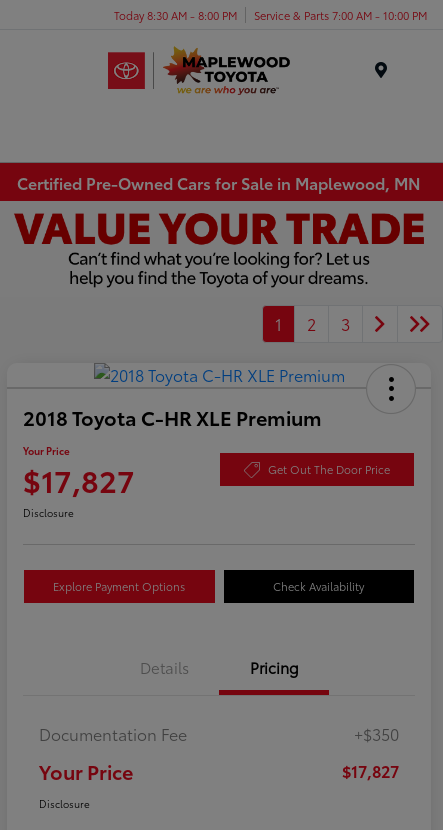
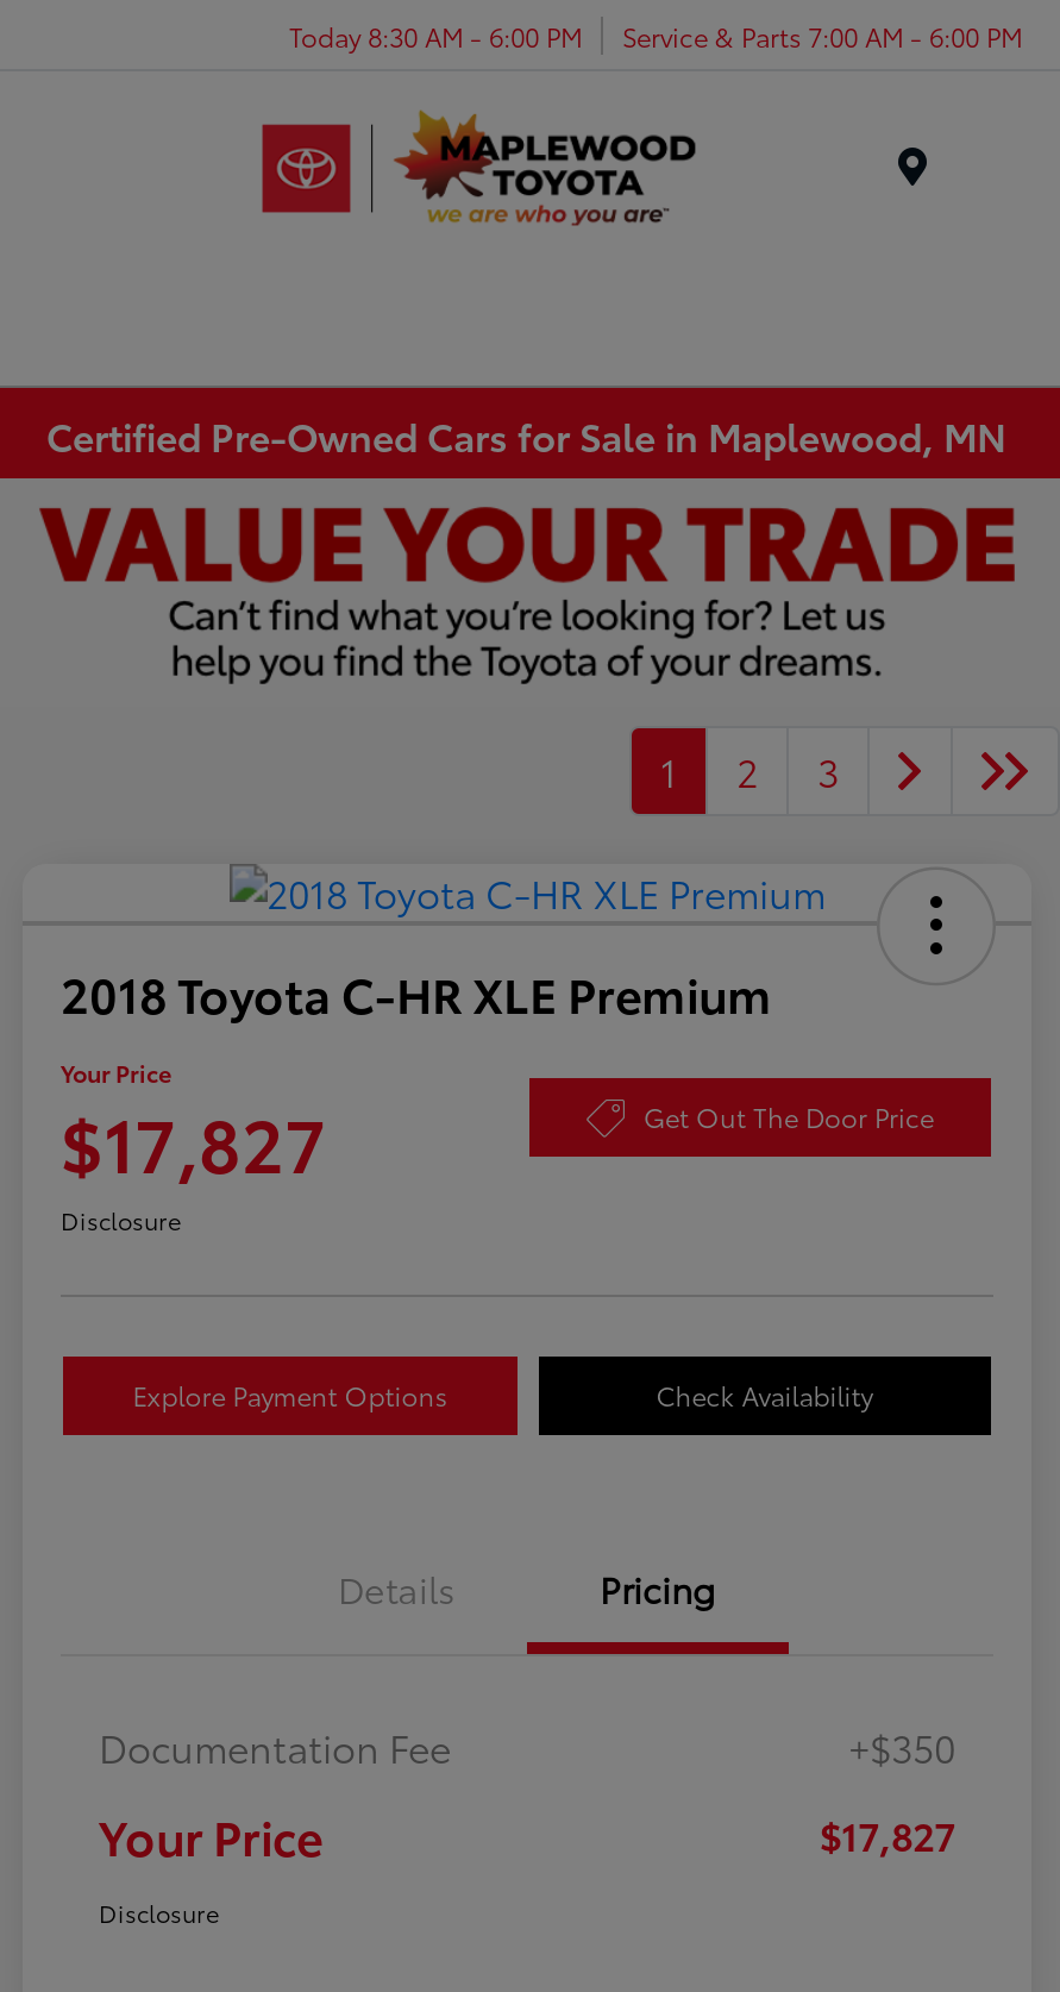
- Today 8:30 AM - 8:00 PM
+ Today 8:30 AM - 6:00 PM

- Service & Parts 7:00 AM - 10:00 PM
+ Service & Parts 7:00 AM - 6:00 PM
